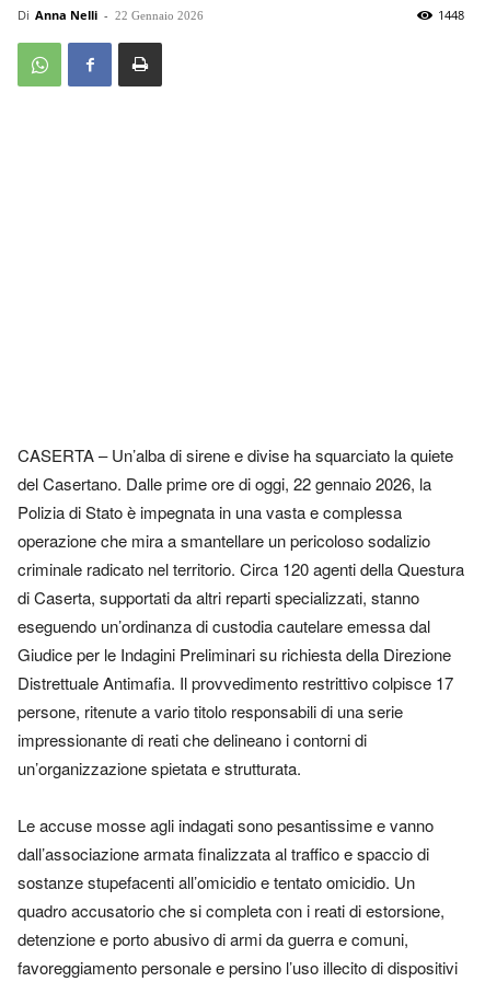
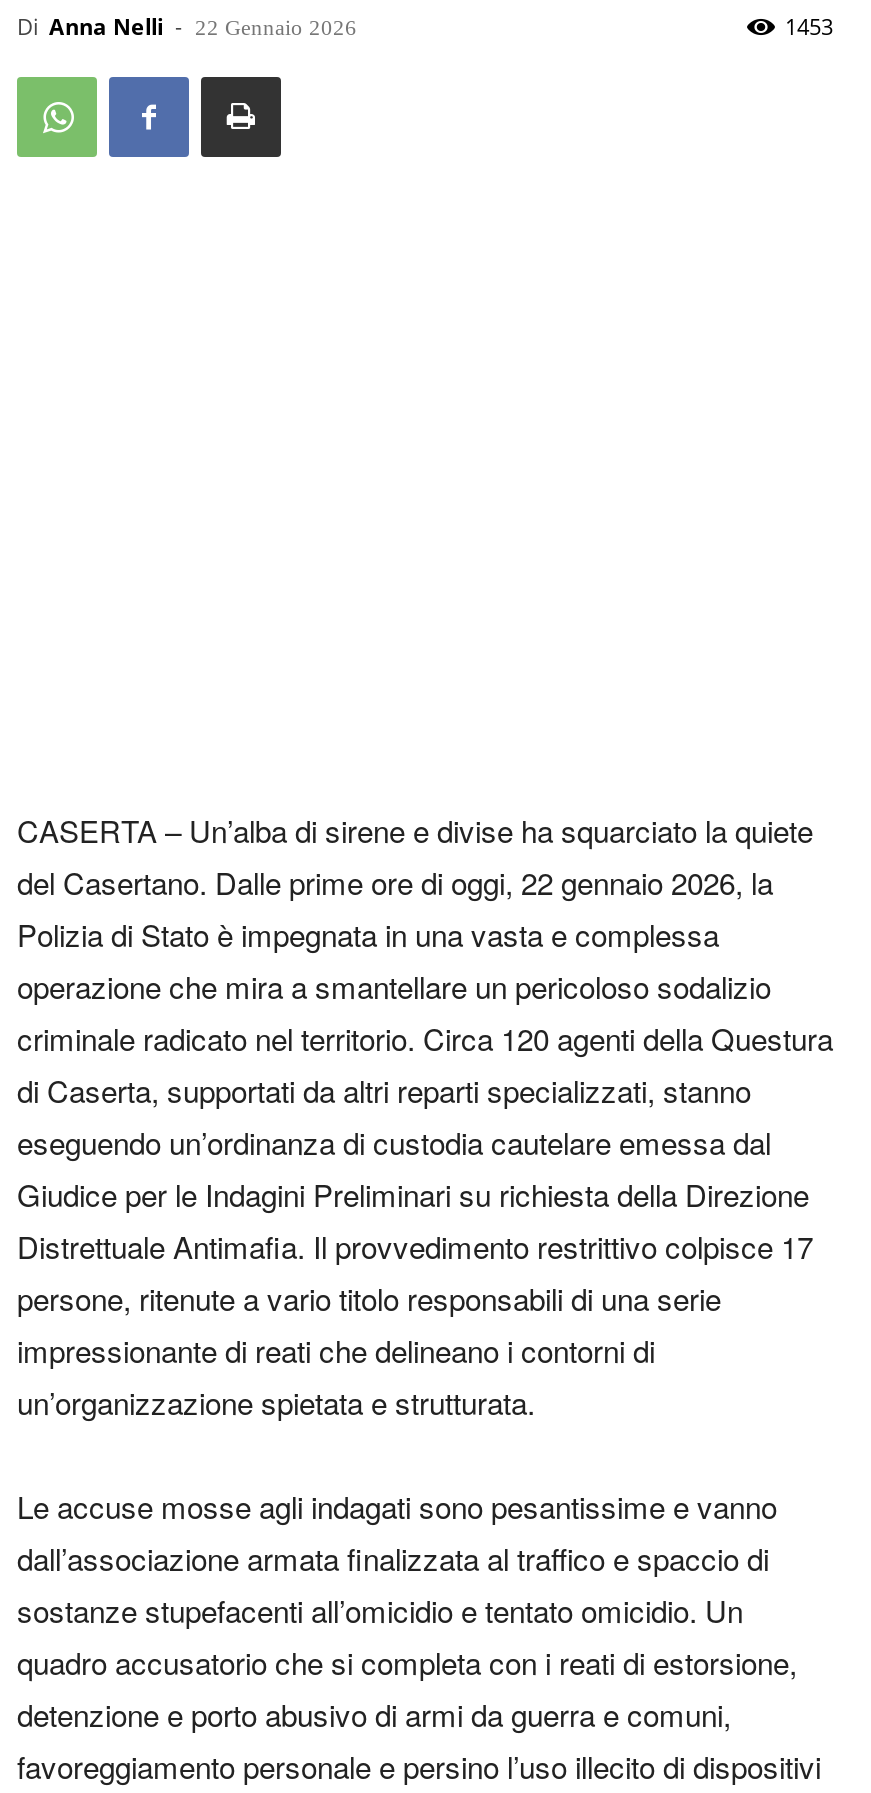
- 1448
+ 1453
